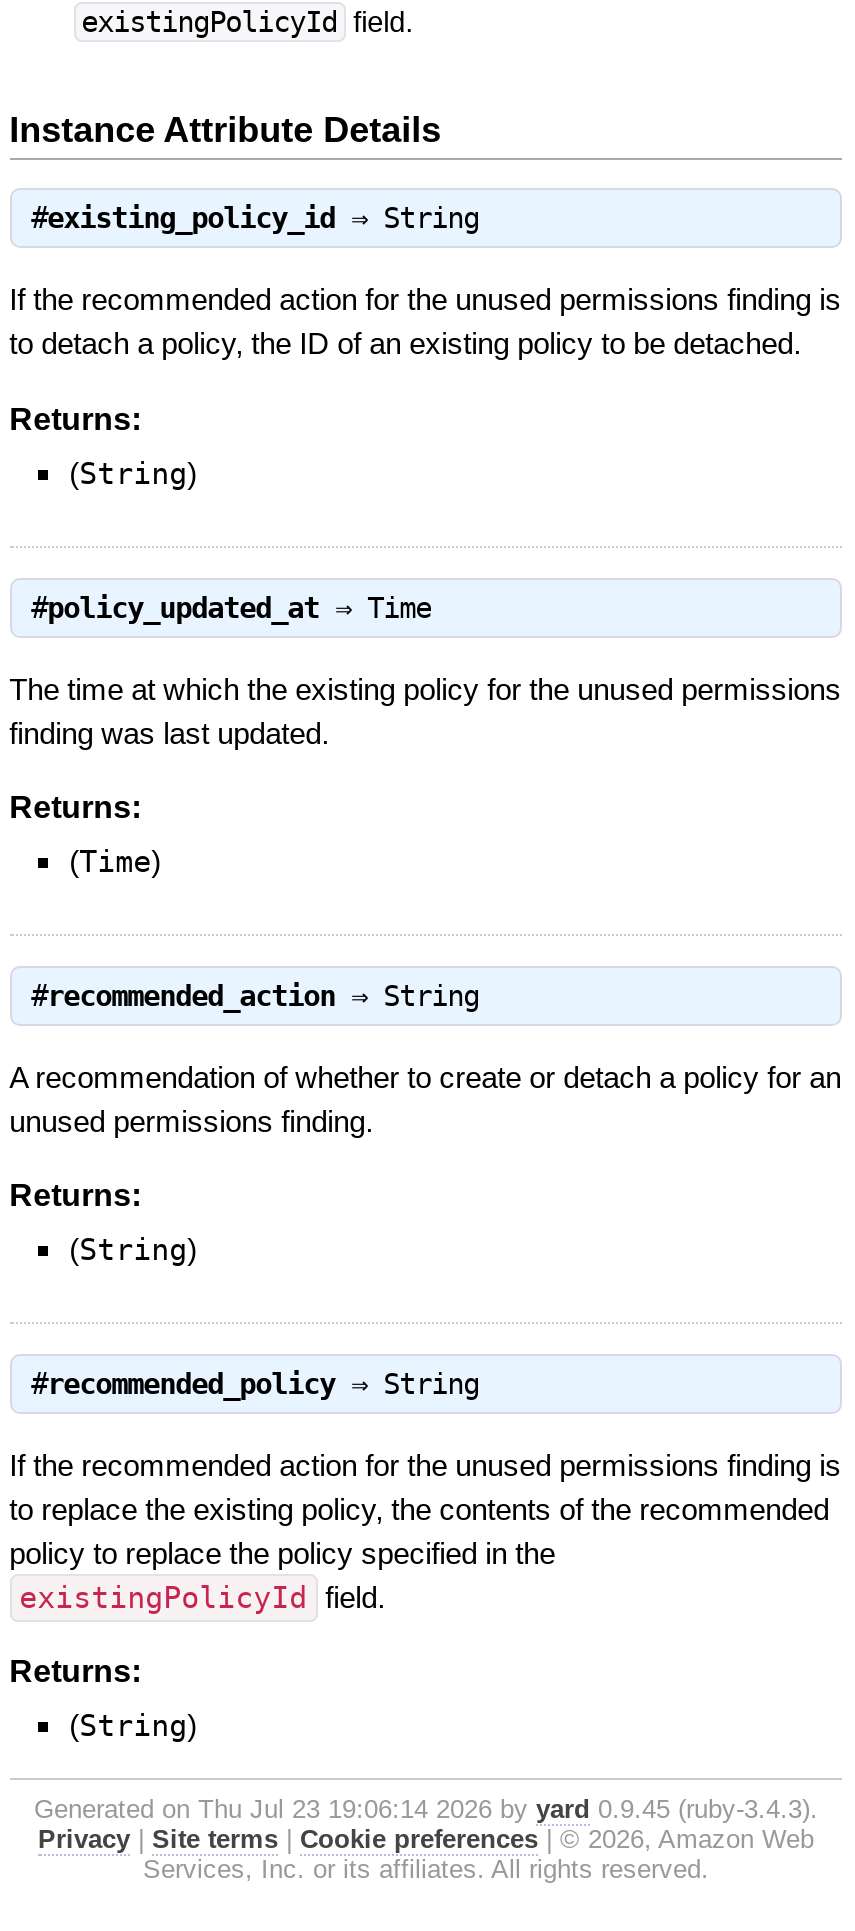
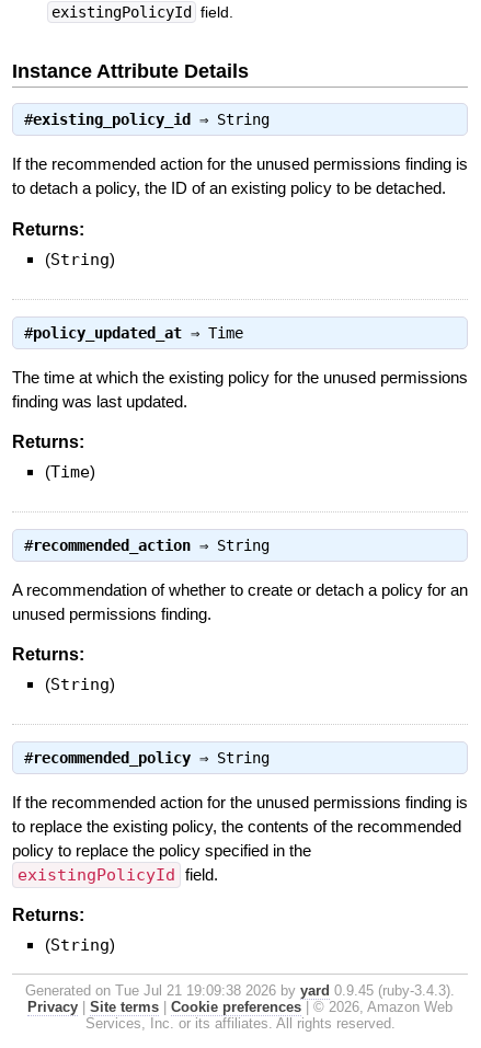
- Generated on Thu Jul 23 19:06:14 2026 by yard 0.9.45 (ruby-3.4.3).
+ Generated on Tue Jul 21 19:09:38 2026 by yard 0.9.45 (ruby-3.4.3).
